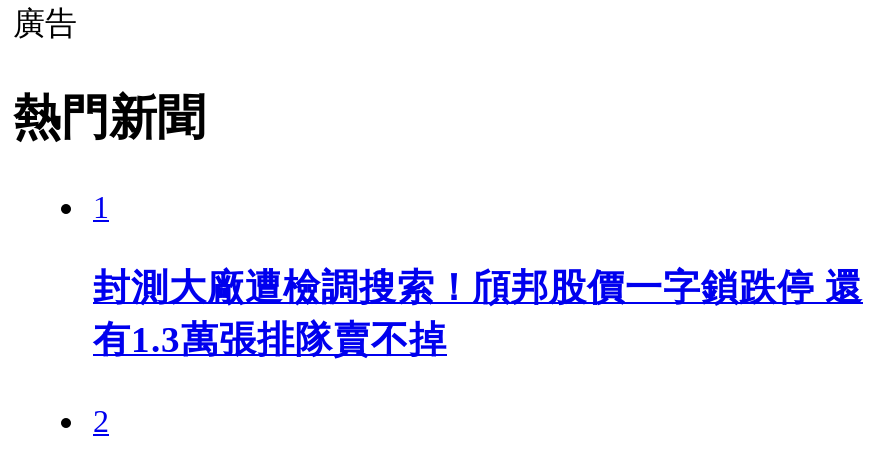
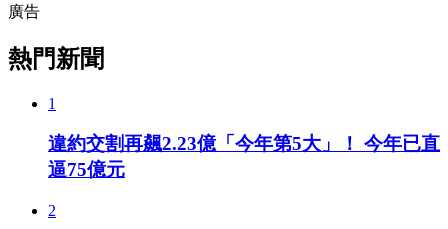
- 封測大廠遭檢調搜索！頎邦股價一字鎖跌停 還
- 有1.3萬張排隊賣不掉
+ 違約交割再飆2.23億「今年第5大」！ 今年已直
+ 逼75億元
